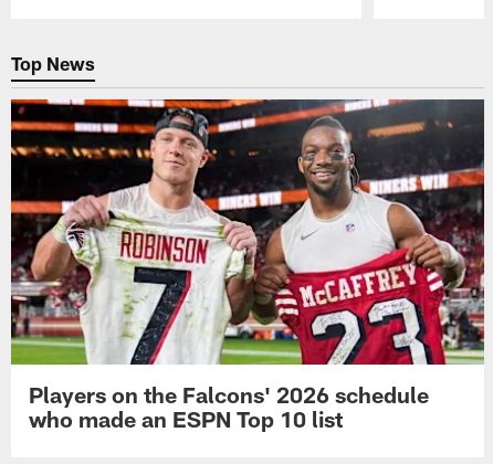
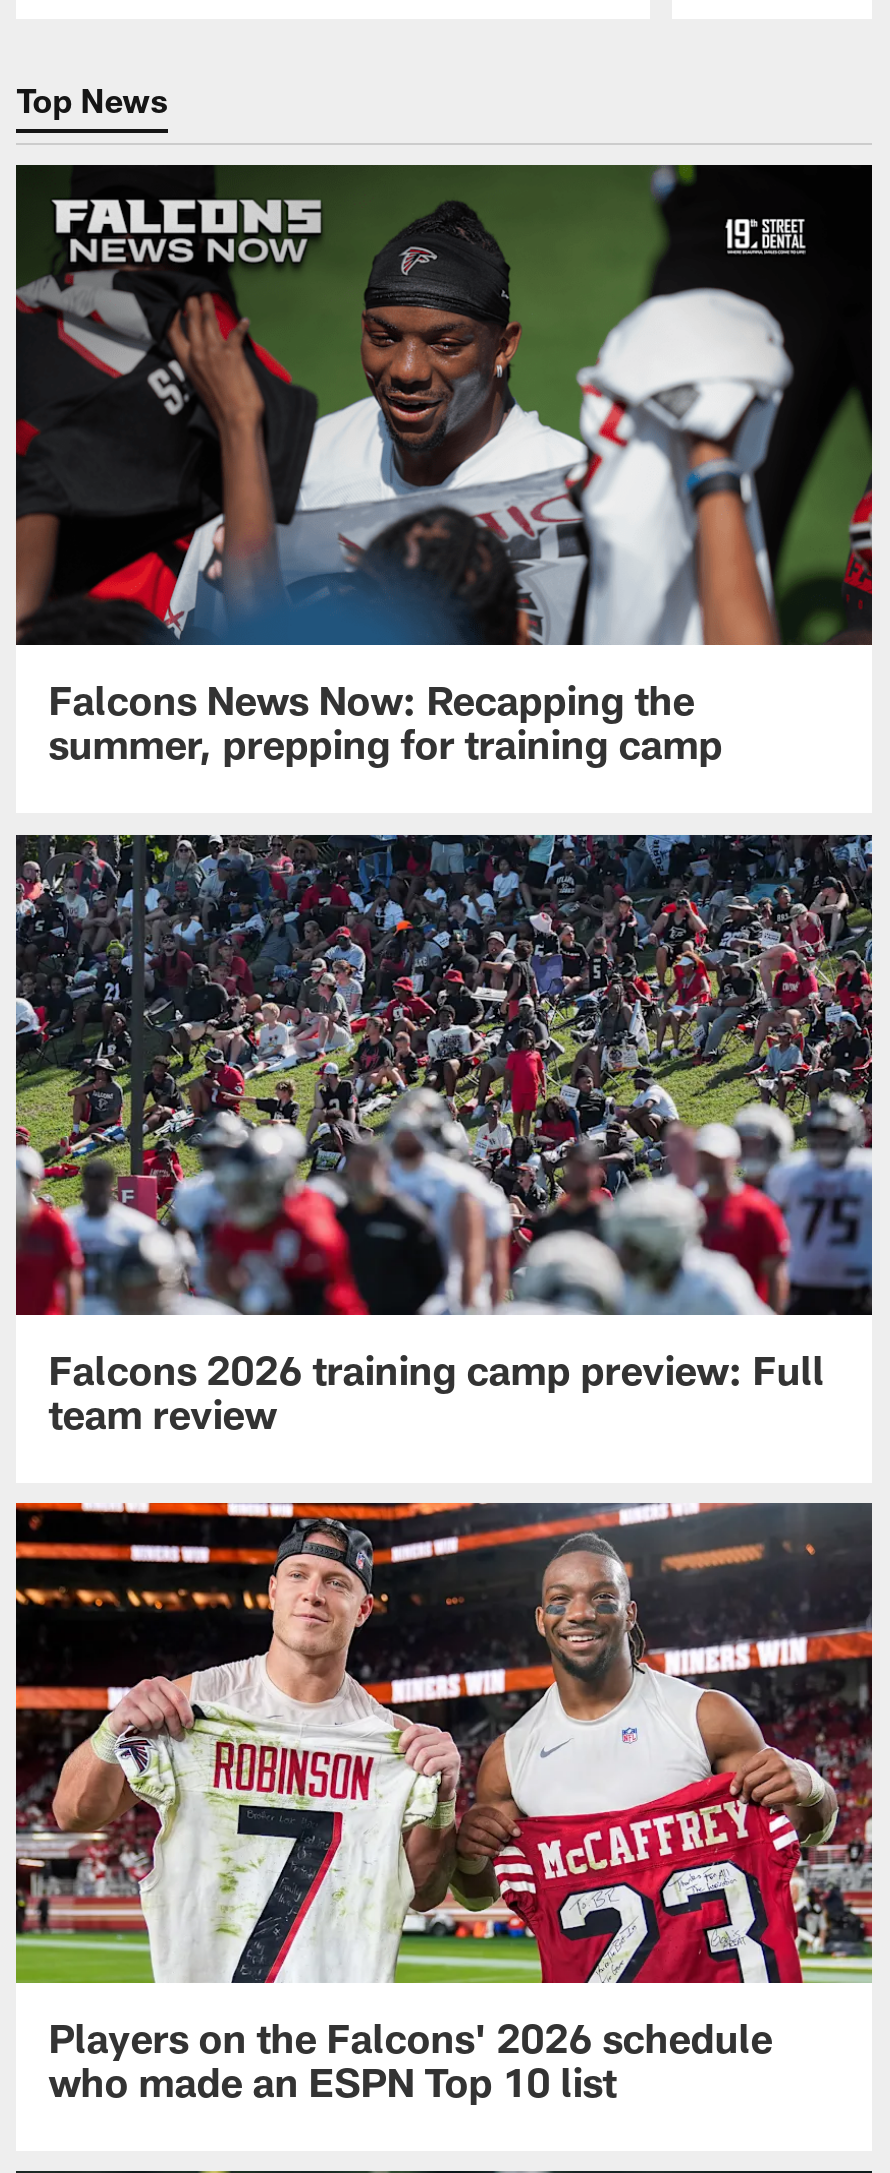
+ [image]
+ Falcons News Now: Recapping the
+ summer, prepping for training camp

+ [image]
+ Falcons 2026 training camp preview: Full
+ team review
